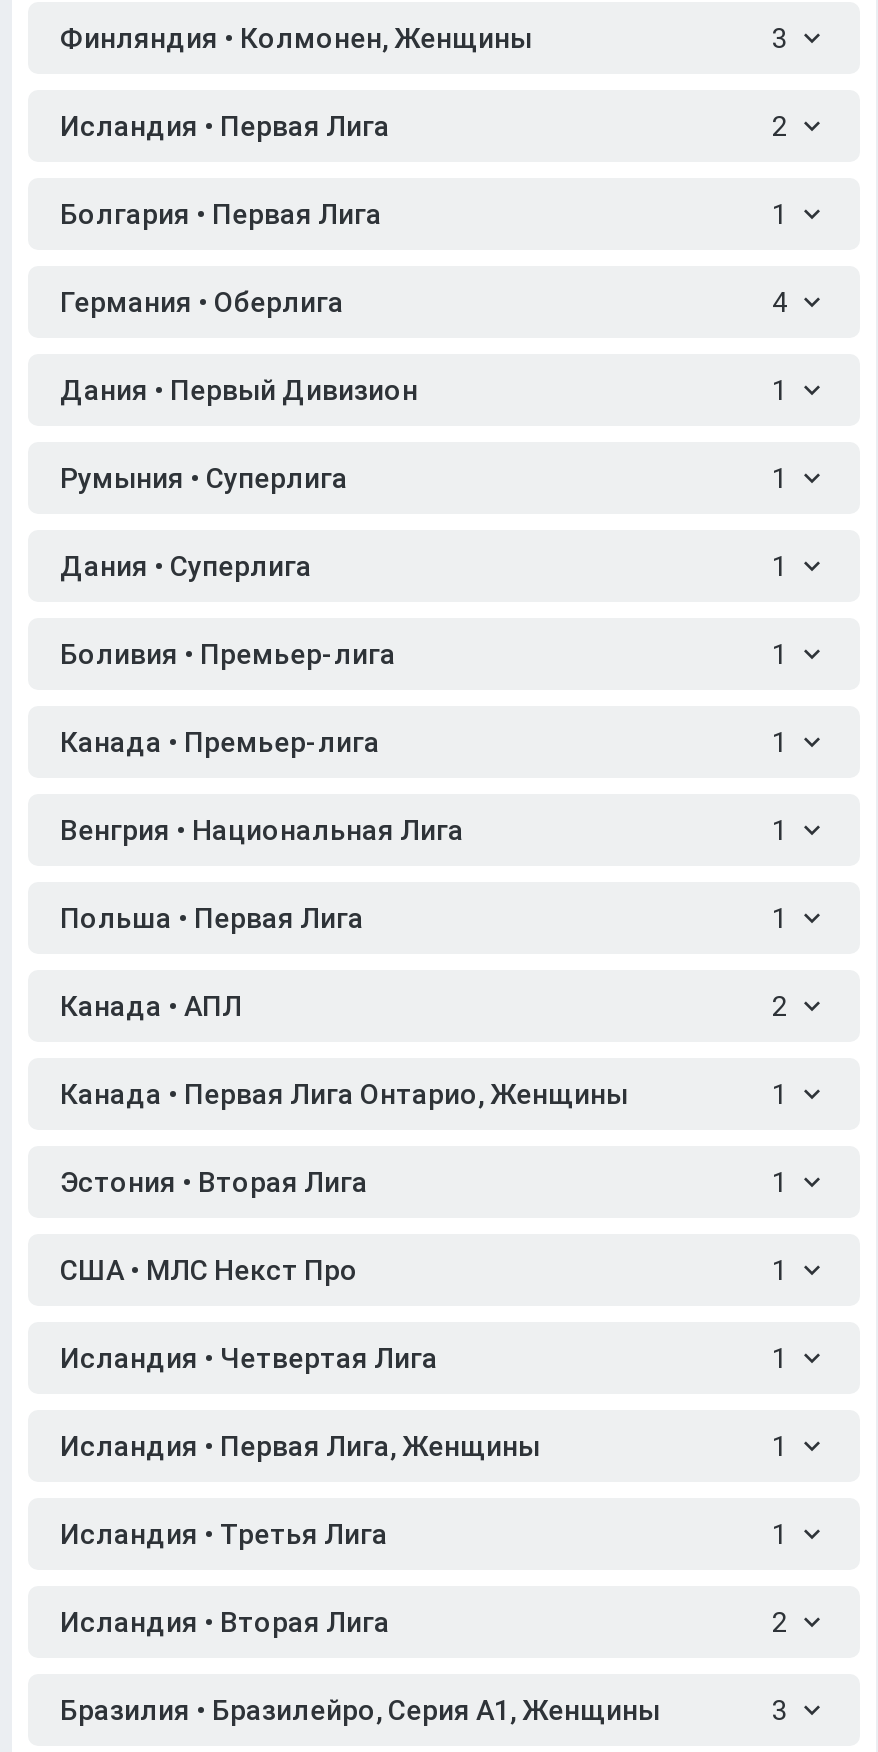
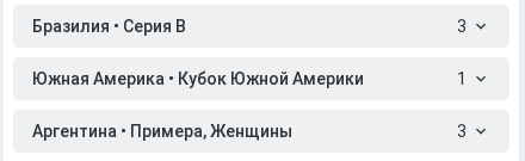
- Финляндия • Колмонен, Женщины
+ Бразилия • Серия B

- Исландия • Первая Лига
- 2
- Болгария • Первая Лига
+ Южная Америка • Кубок Южной Америки

- Германия • Оберлига
- 4
- Дания • Первый Дивизион
- 1
- Румыния • Суперлига
- 1
- Дания • Суперлига
- 1
- Боливия • Премьер-лига
- 1
- Канада • Премьер-лига
- 1
- Венгрия • Национальная Лига
- 1
- Польша • Первая Лига
- 1
- Канада • АПЛ
- 2
- Канада • Первая Лига Онтарио, Женщины
- 1
- Эстония • Вторая Лига
- 1
- США • МЛС Некст Про
- 1
- Исландия • Четвертая Лига
- 1
- Исландия • Первая Лига, Женщины
- 1
- Исландия • Третья Лига
- 1
- Исландия • Вторая Лига
- 2
- Бразилия • Бразилейро, Серия A1, Женщины
+ Аргентина • Примера, Женщины
